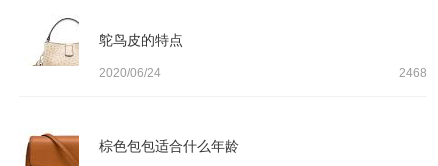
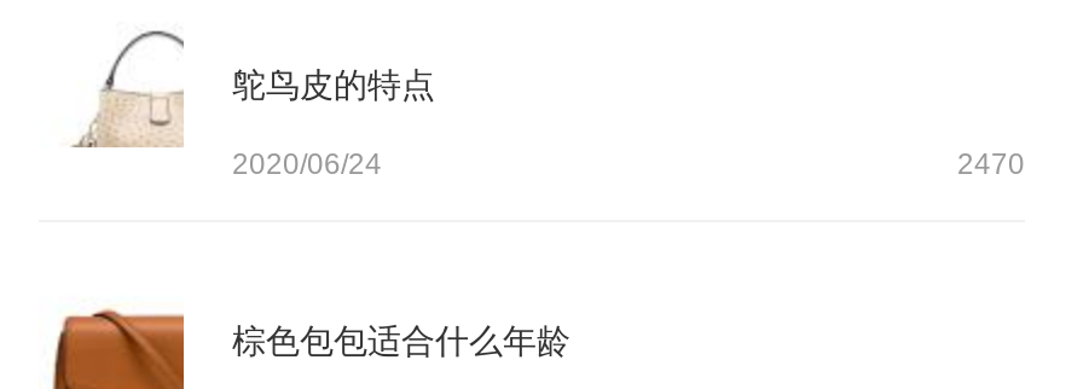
- 2468
+ 2470
